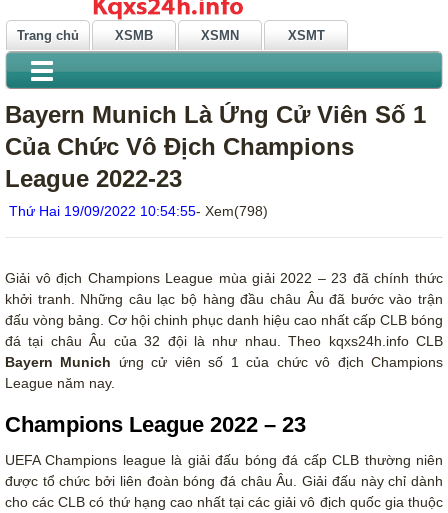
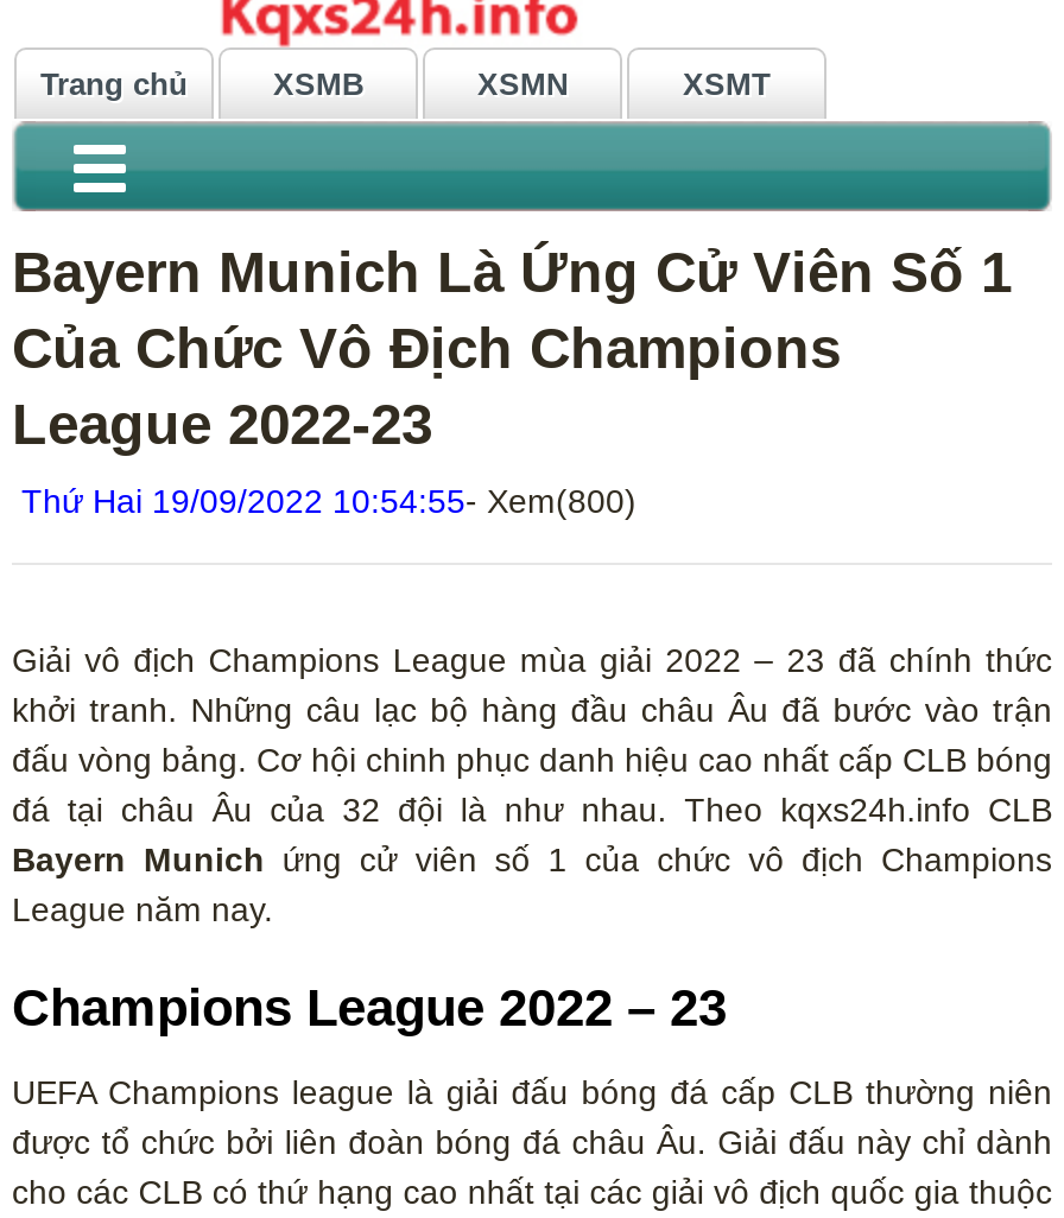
- Thứ Hai 19/09/2022 10:54:55- Xem(798)
+ Thứ Hai 19/09/2022 10:54:55- Xem(800)
